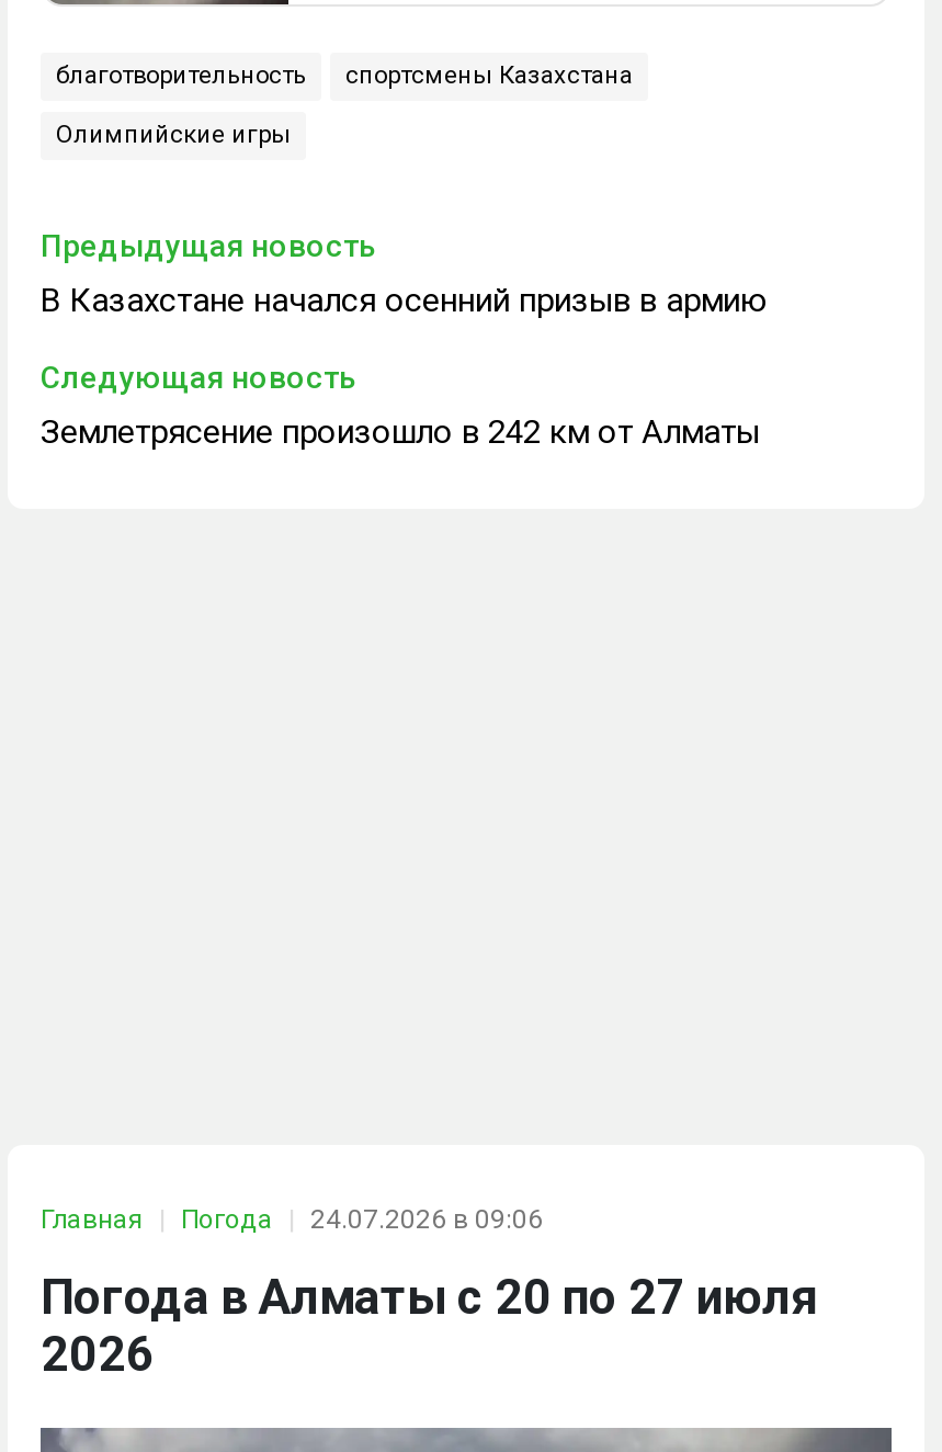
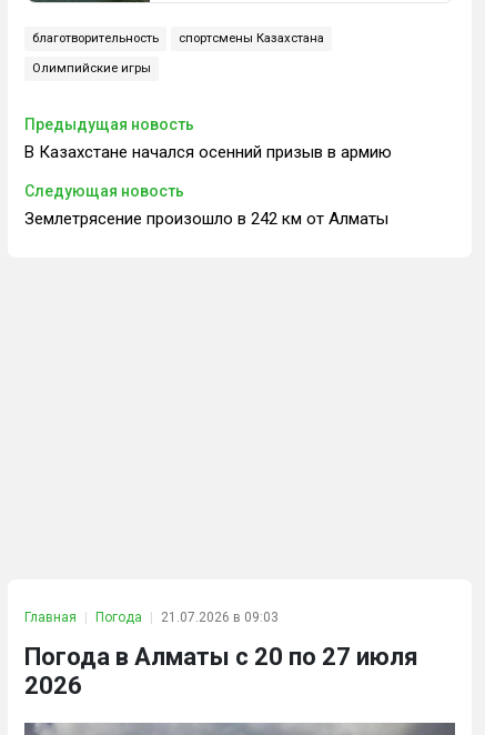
- Главная Погода 24.07.2026 в 09:06
+ Главная Погода 21.07.2026 в 09:03
